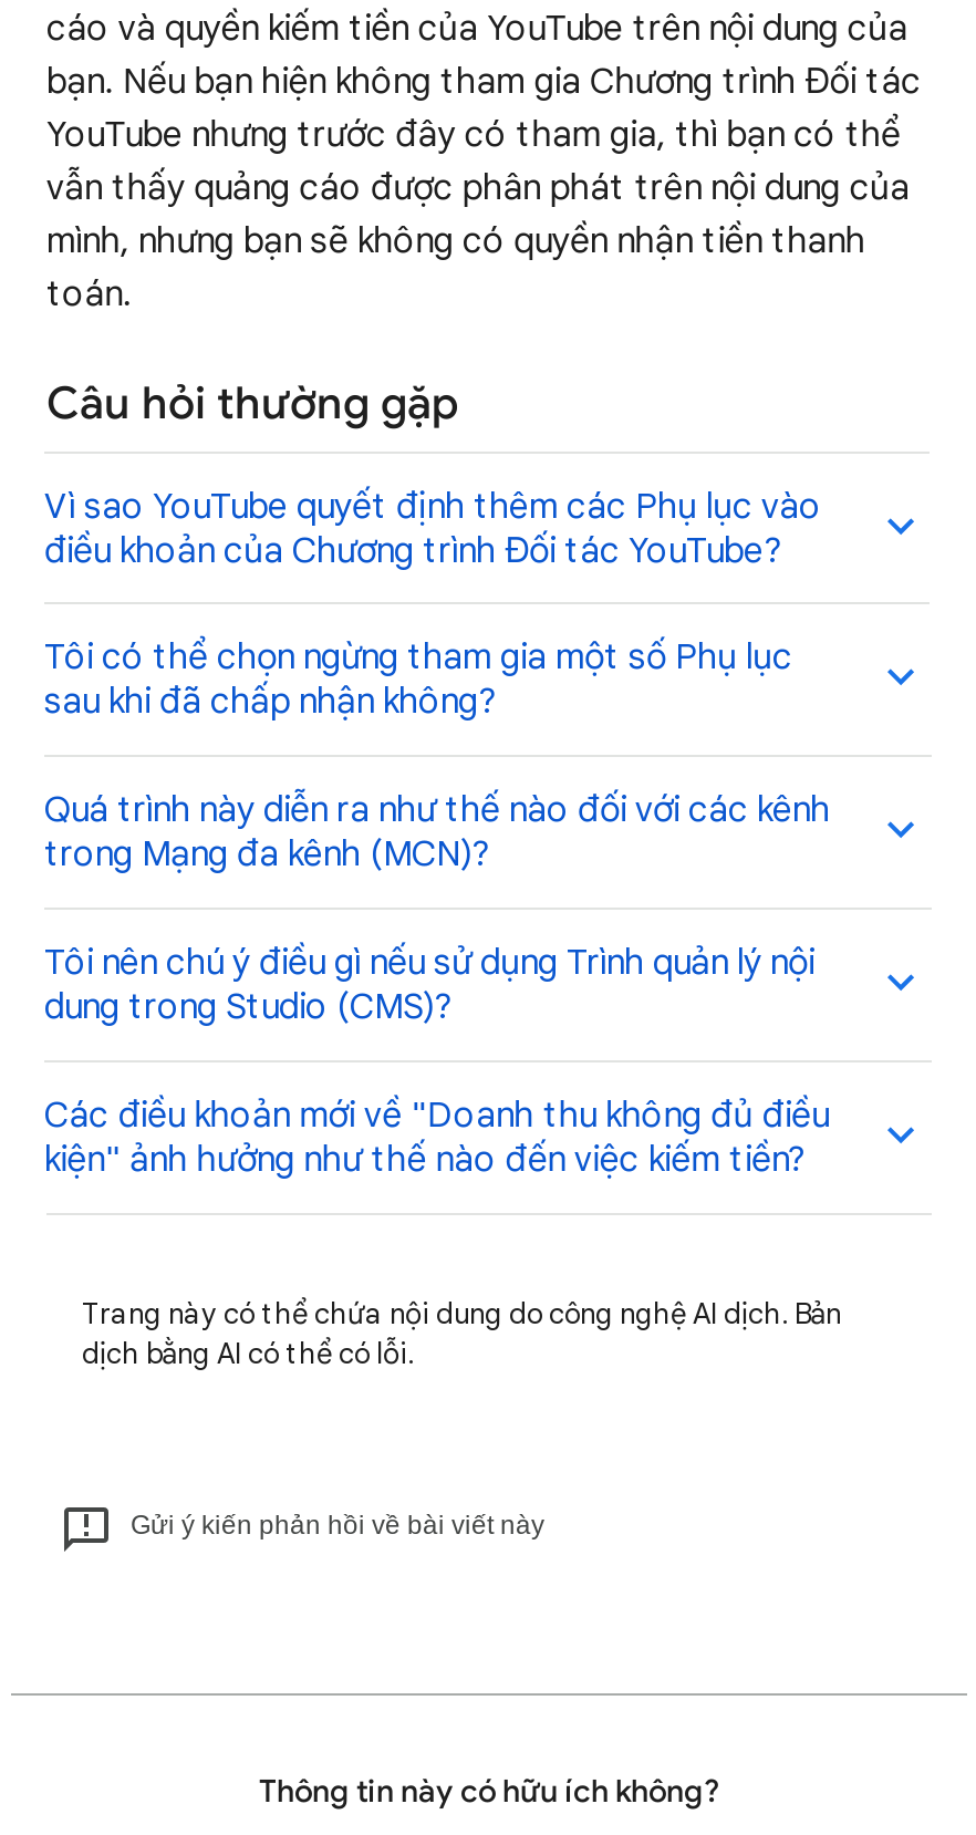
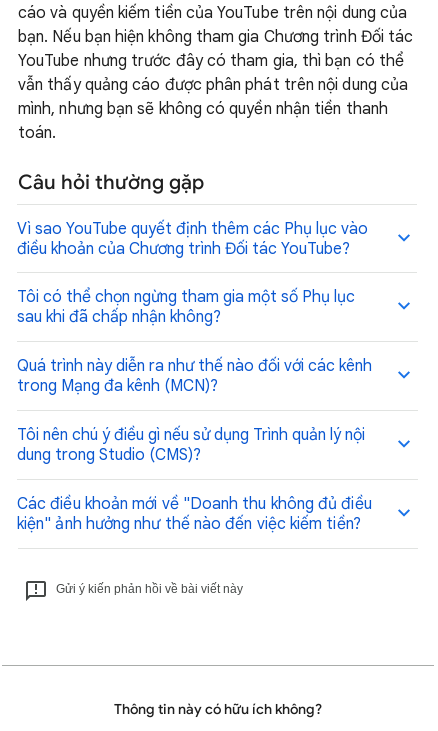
- Trang này có thể chứa nội dung do công nghệ AI dịch. Bản
- dịch bằng AI có thể có lỗi.
